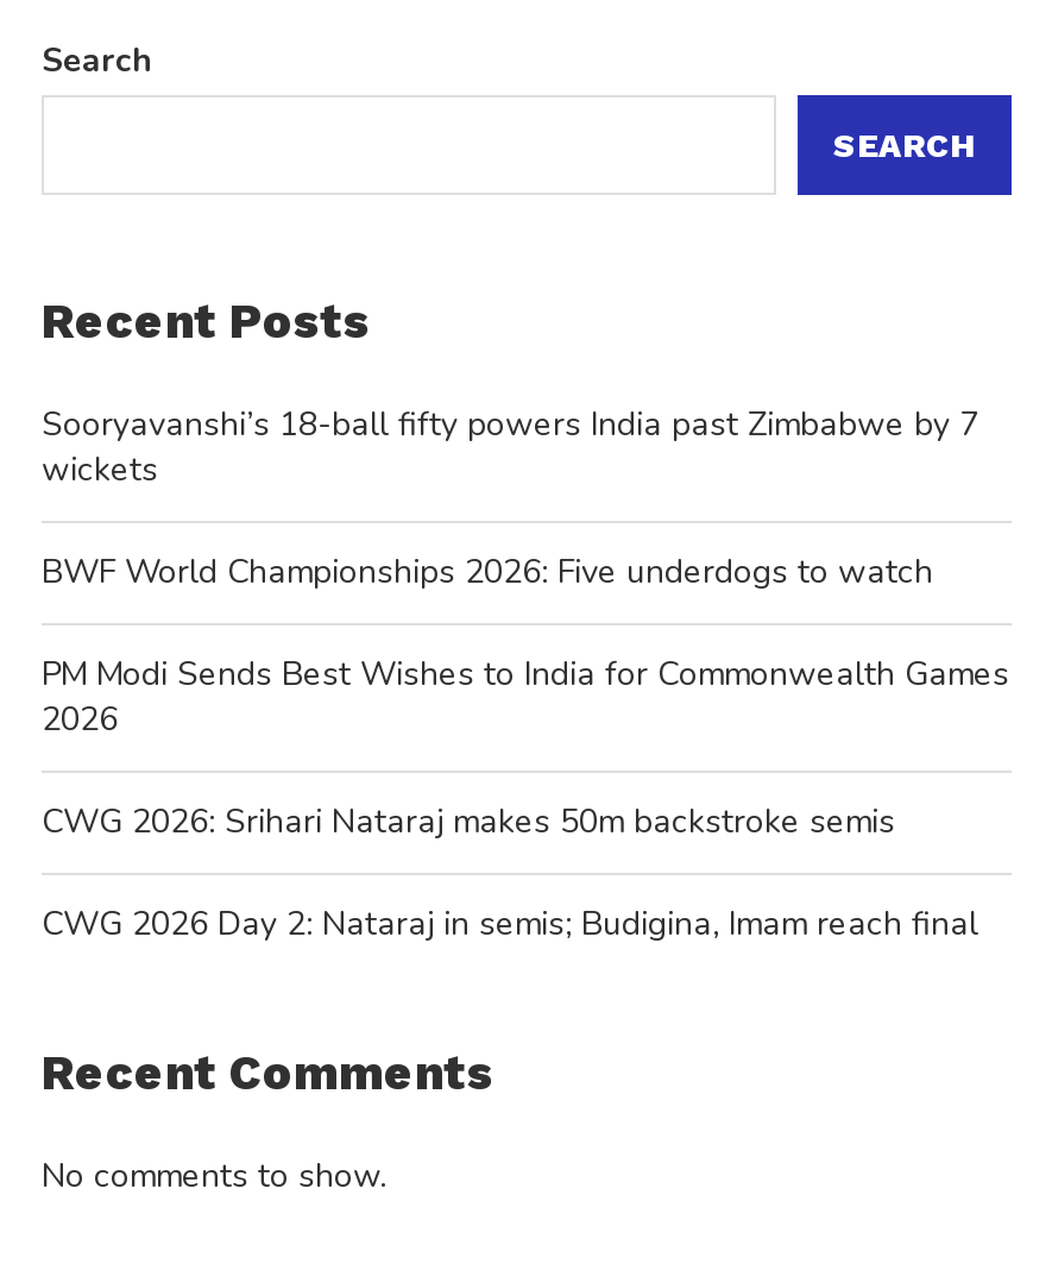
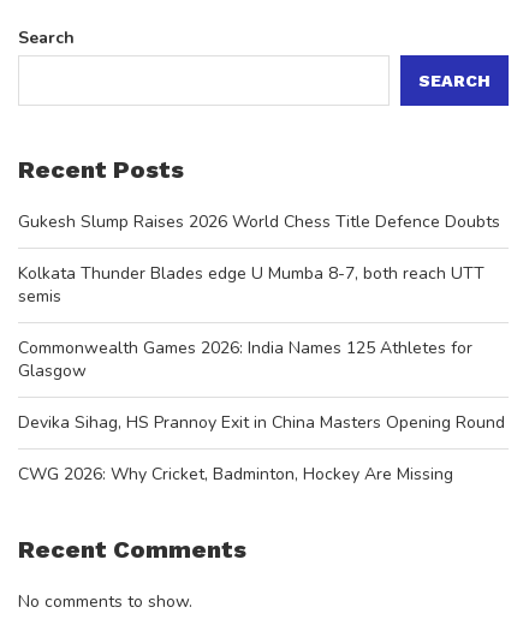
- Sooryavanshi’s 18-ball fifty powers India past Zimbabwe by 7
- wickets
+ Gukesh Slump Raises 2026 World Chess Title Defence Doubts

- BWF World Championships 2026: Five underdogs to watch
+ Kolkata Thunder Blades edge U Mumba 8-7, both reach UTT
+ semis

- PM Modi Sends Best Wishes to India for Commonwealth Games
- 2026
+ Commonwealth Games 2026: India Names 125 Athletes for
+ Glasgow

- CWG 2026: Srihari Nataraj makes 50m backstroke semis
+ Devika Sihag, HS Prannoy Exit in China Masters Opening Round

- CWG 2026 Day 2: Nataraj in semis; Budigina, Imam reach final
+ CWG 2026: Why Cricket, Badminton, Hockey Are Missing
